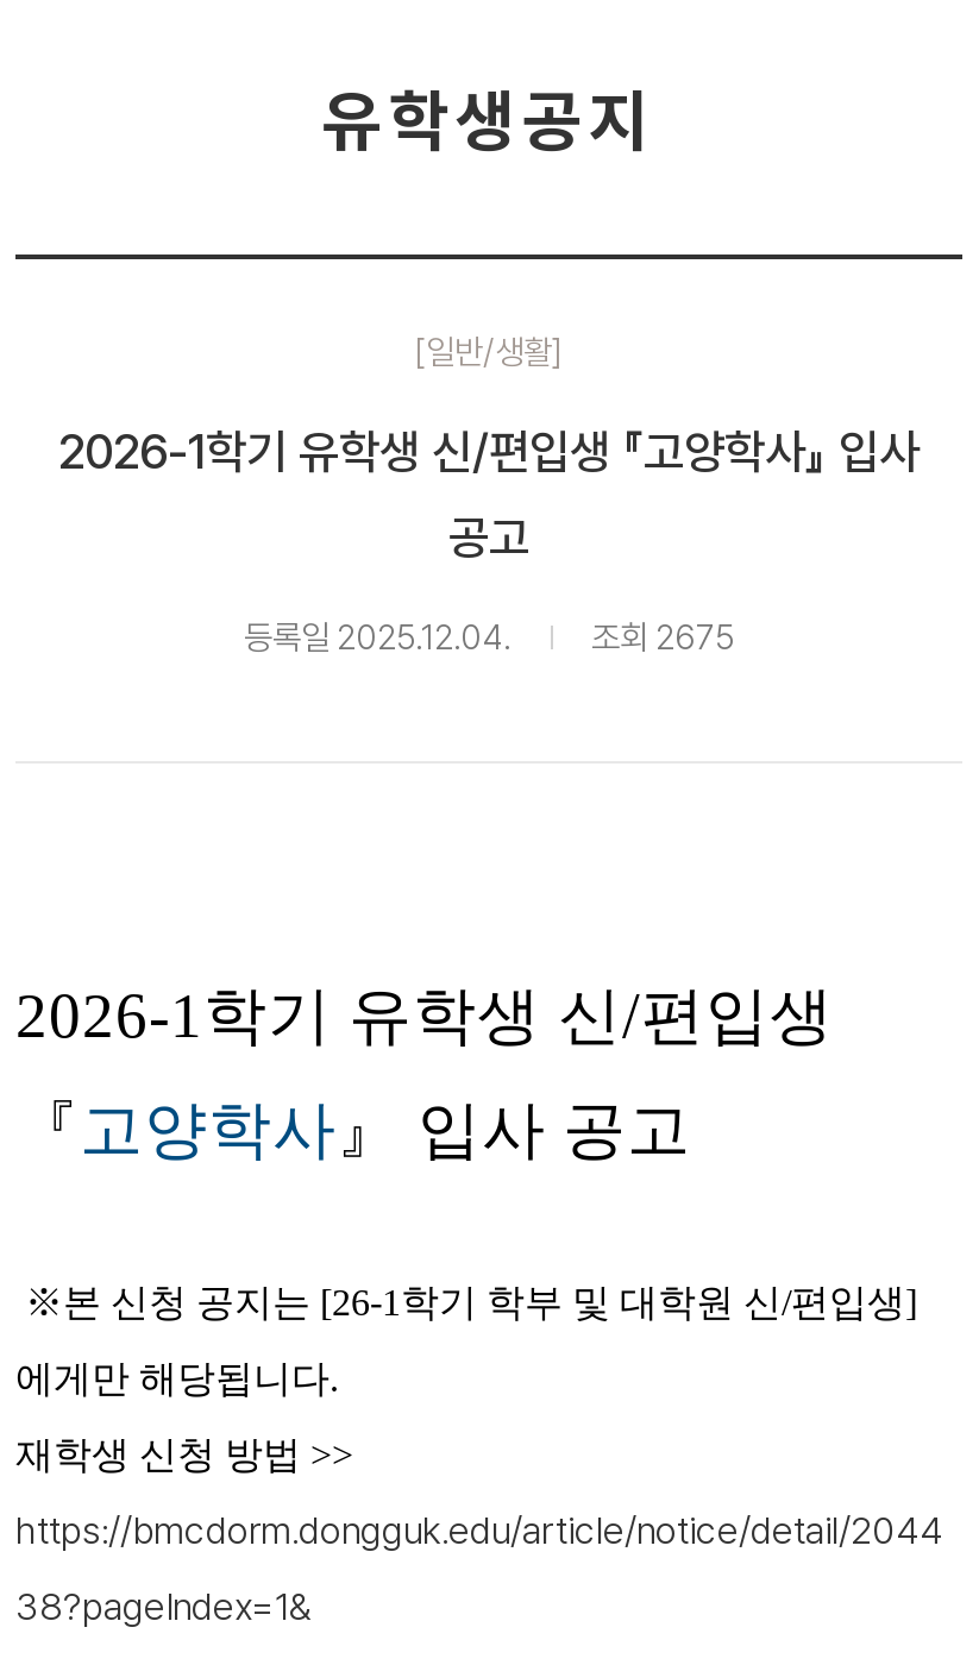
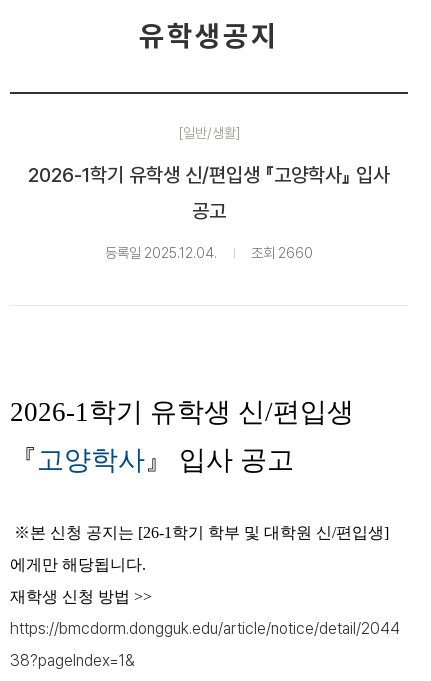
- 등록일 2025.12.04. 조회 2675
+ 등록일 2025.12.04. 조회 2660
